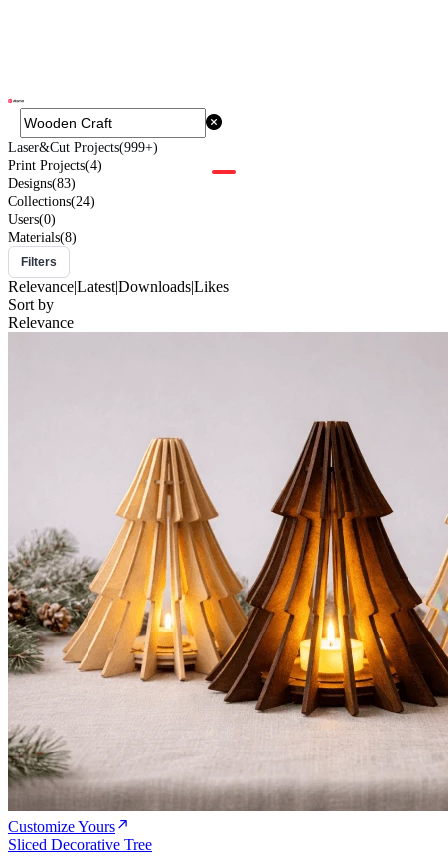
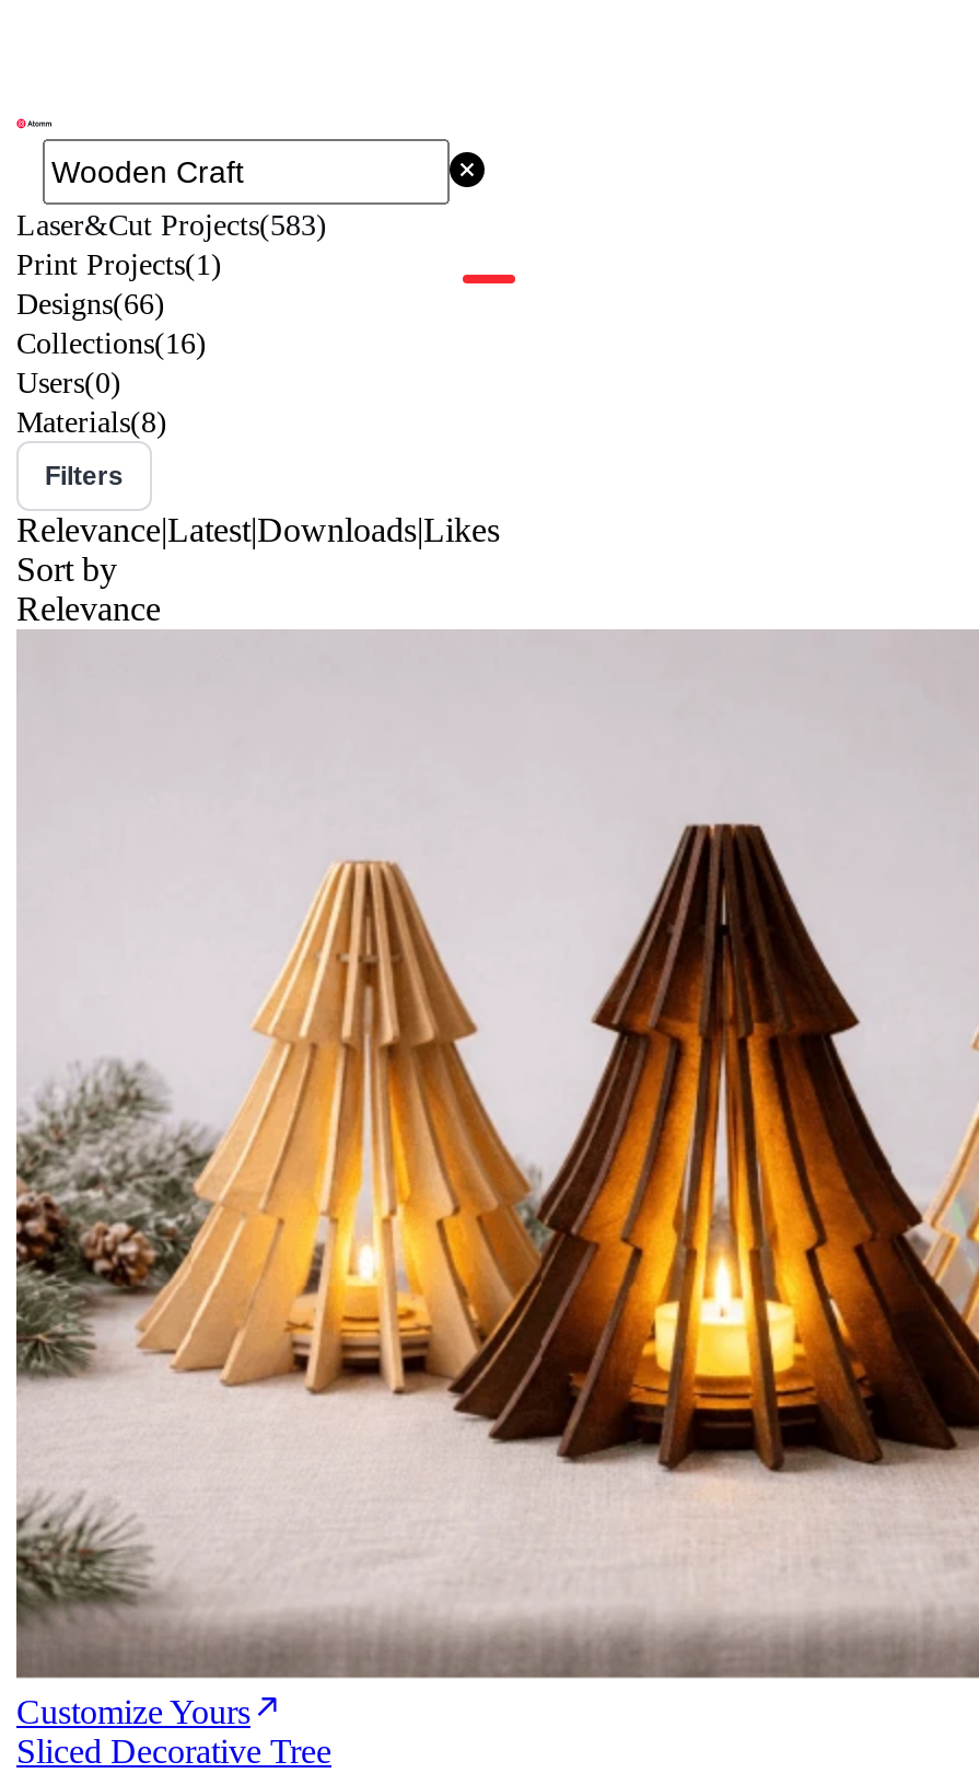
- Laser&Cut Projects(999+)
+ Laser&Cut Projects(583)

- Print Projects(4)
+ Print Projects(1)

- Designs(83)
+ Designs(66)

- Collections(24)
+ Collections(16)
